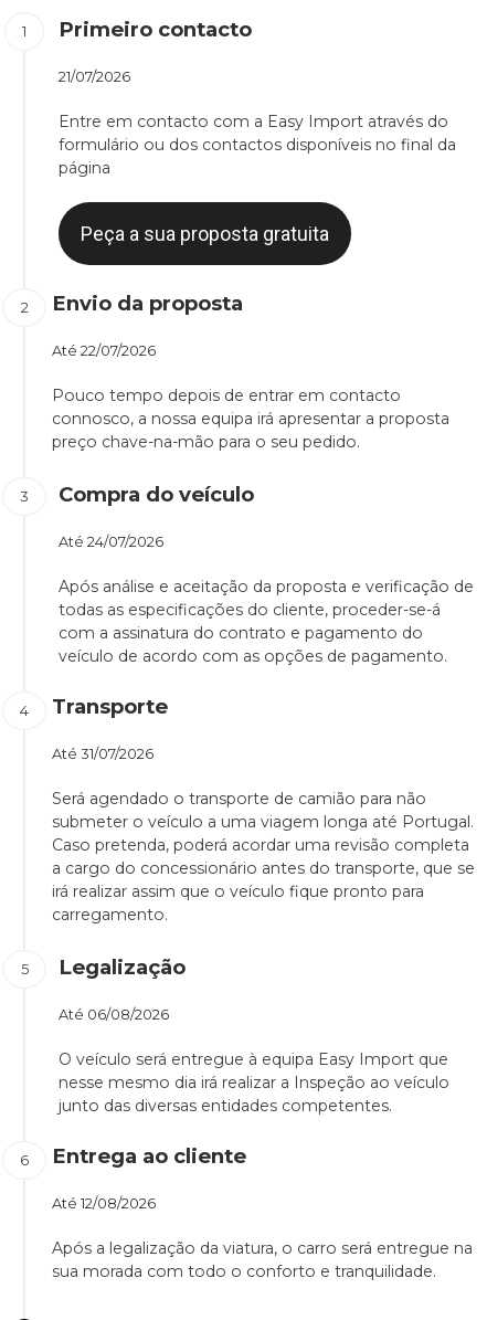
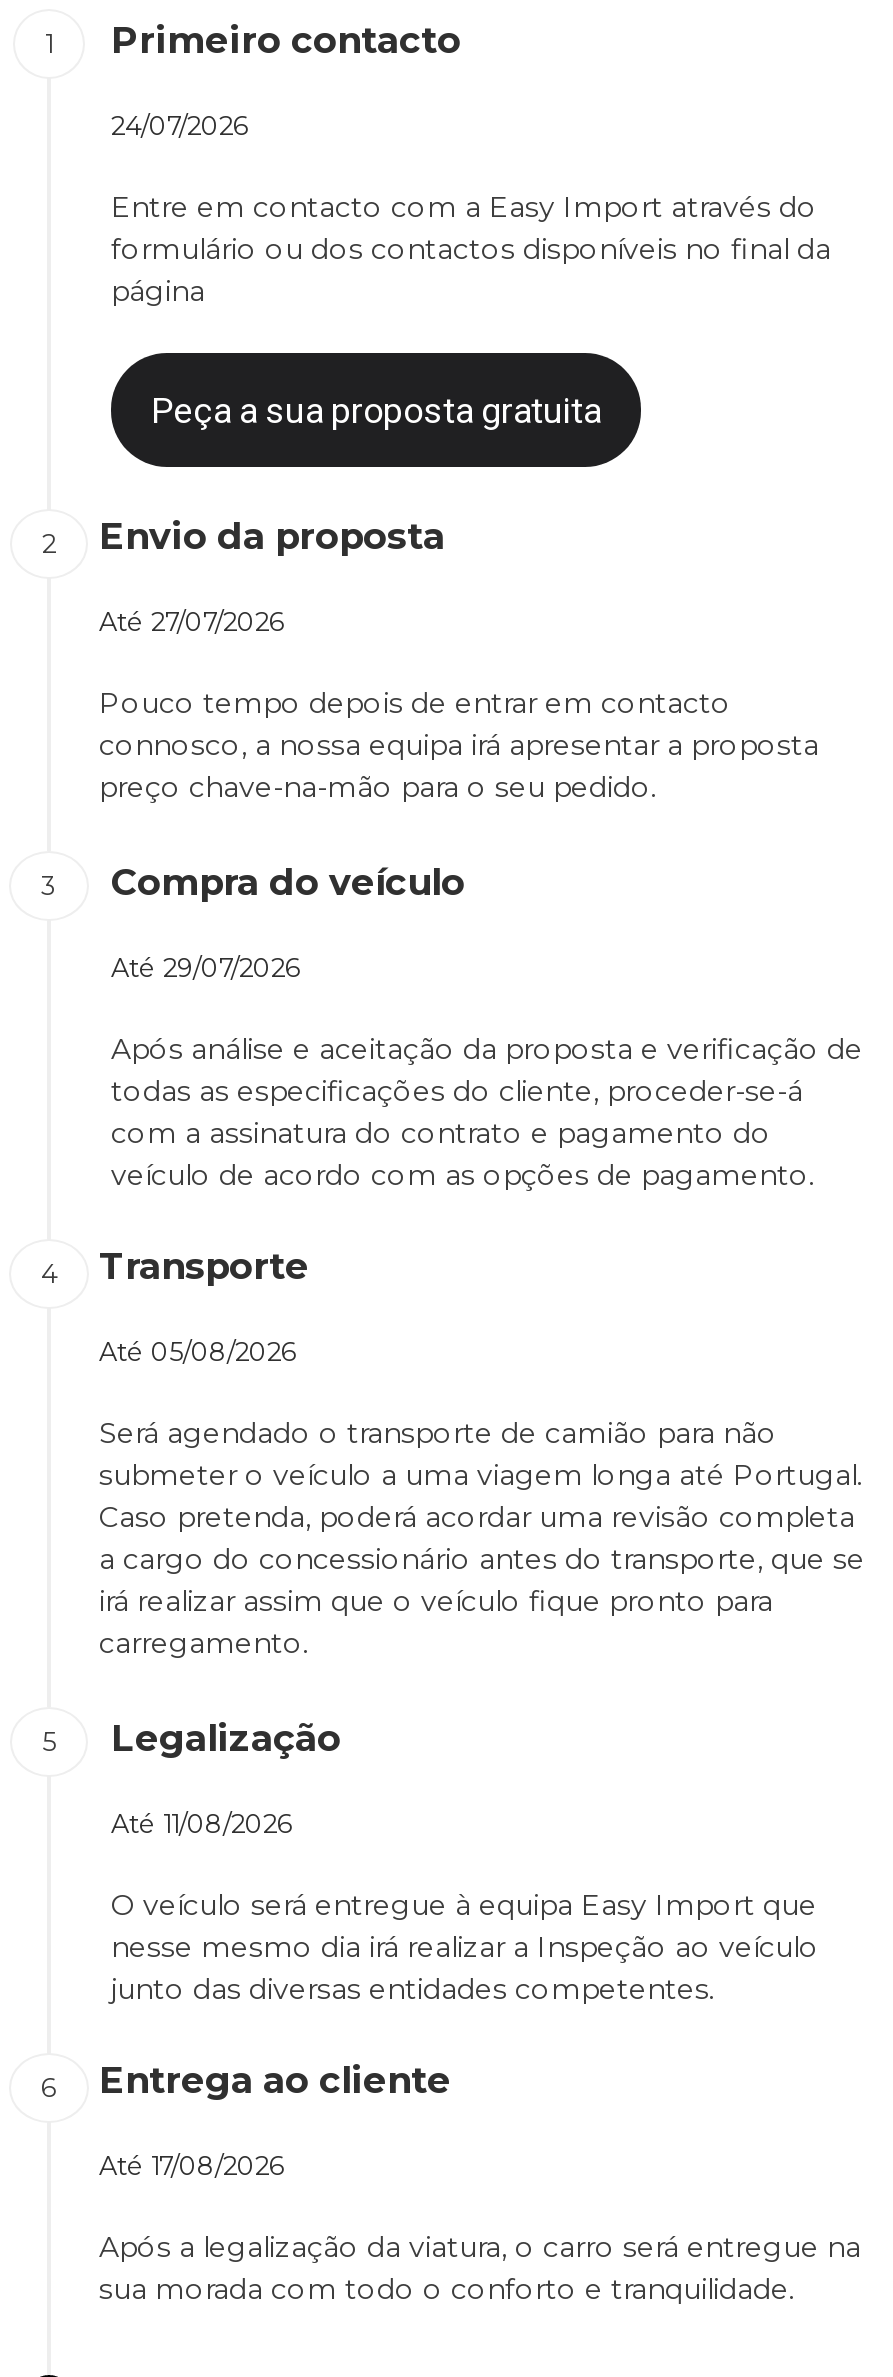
- 21/07/2026
+ 24/07/2026

- Até 22/07/2026
+ Até 27/07/2026

- Até 24/07/2026
+ Até 29/07/2026

- Até 31/07/2026
+ Até 05/08/2026

- Até 06/08/2026
+ Até 11/08/2026

- Até 12/08/2026
+ Até 17/08/2026
